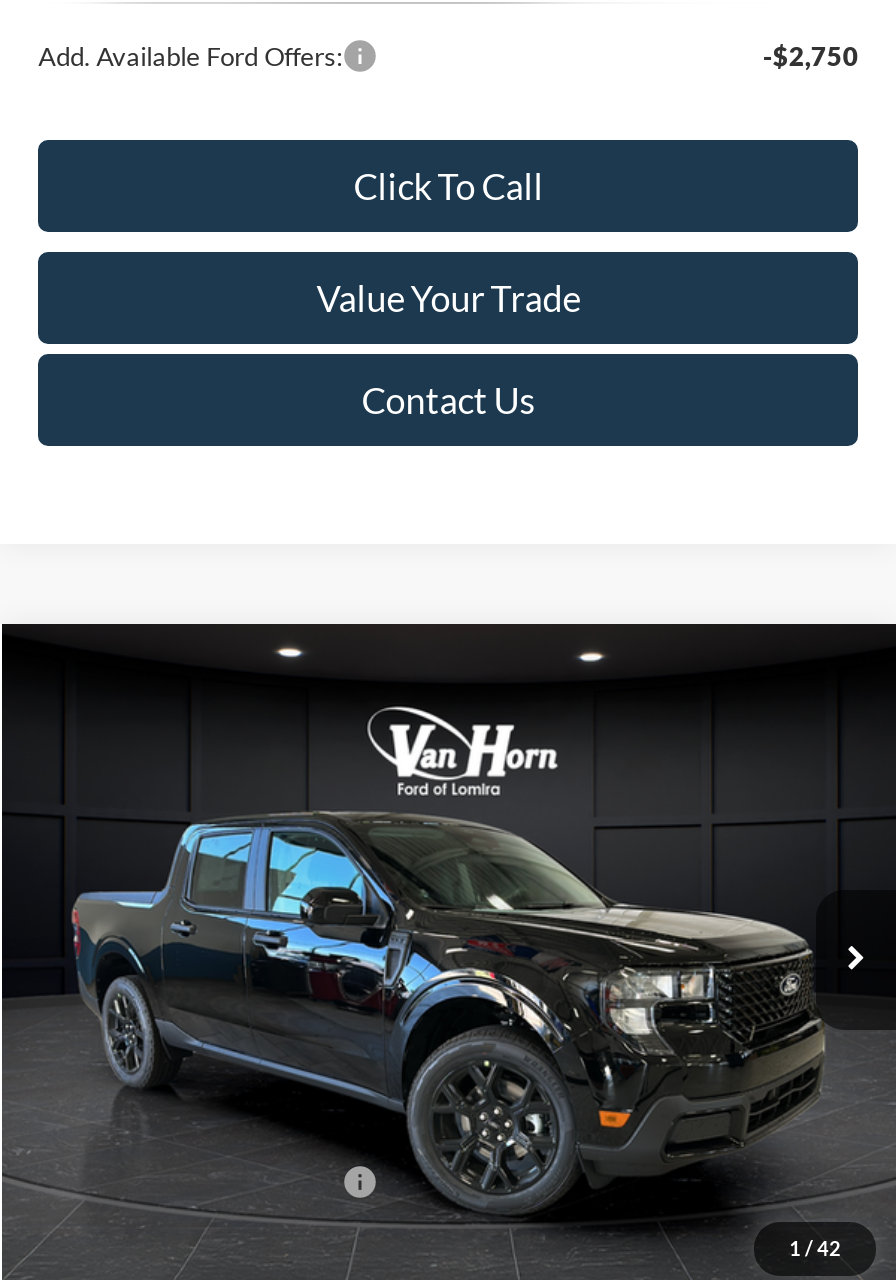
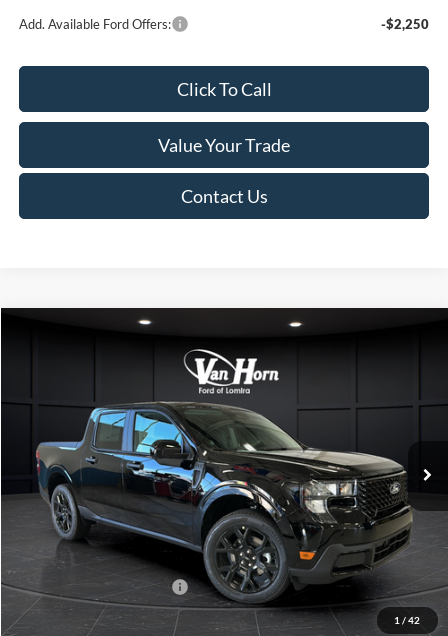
- -$2,750
+ -$2,250
